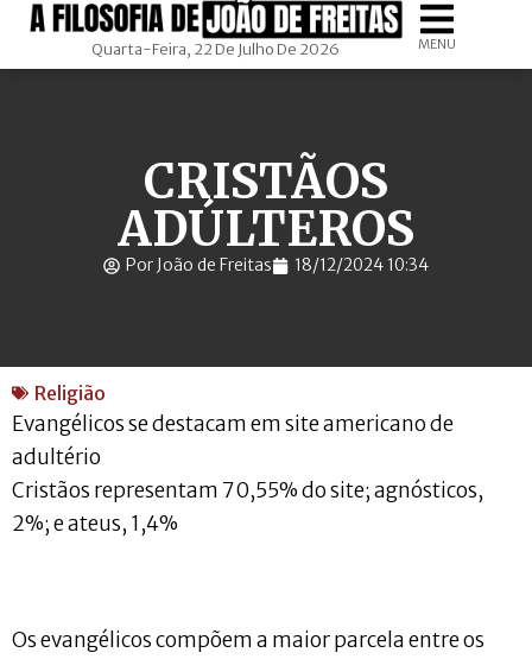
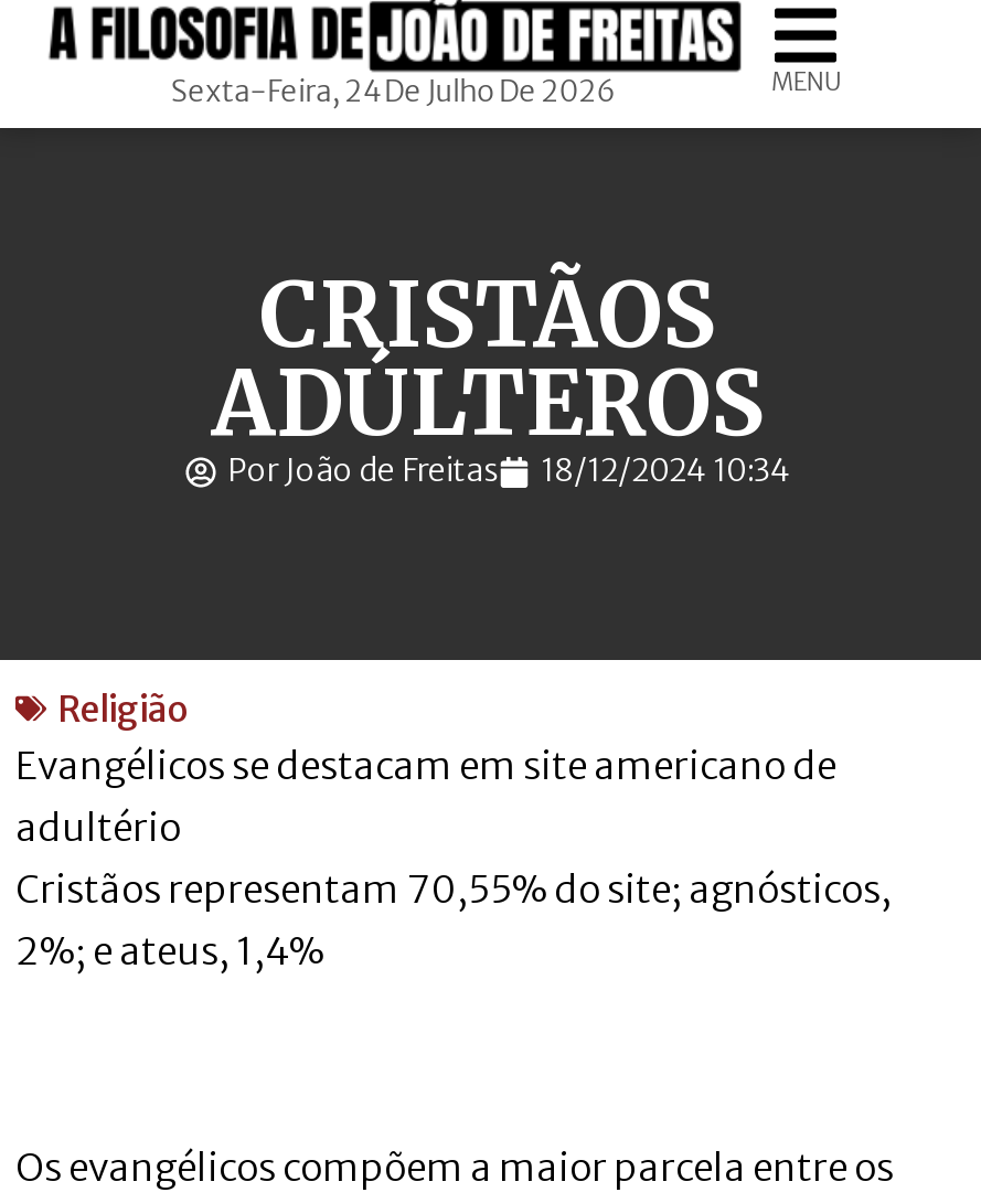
- Quarta-Feira, 22 De Julho De 2026
+ Sexta-Feira, 24 De Julho De 2026
